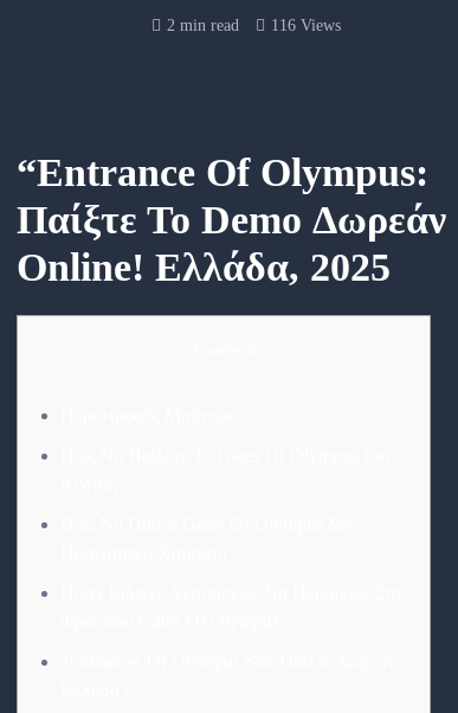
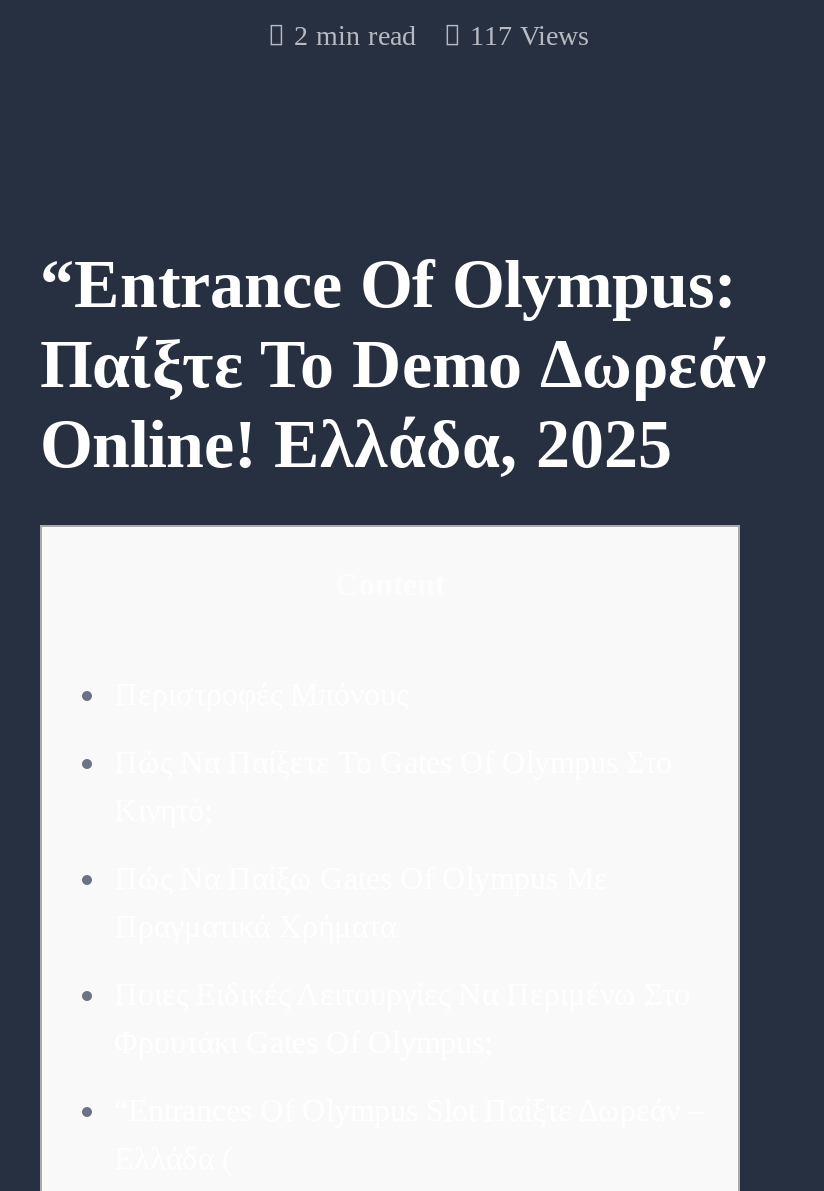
- 2 min read 116 Views
+ 2 min read 117 Views
